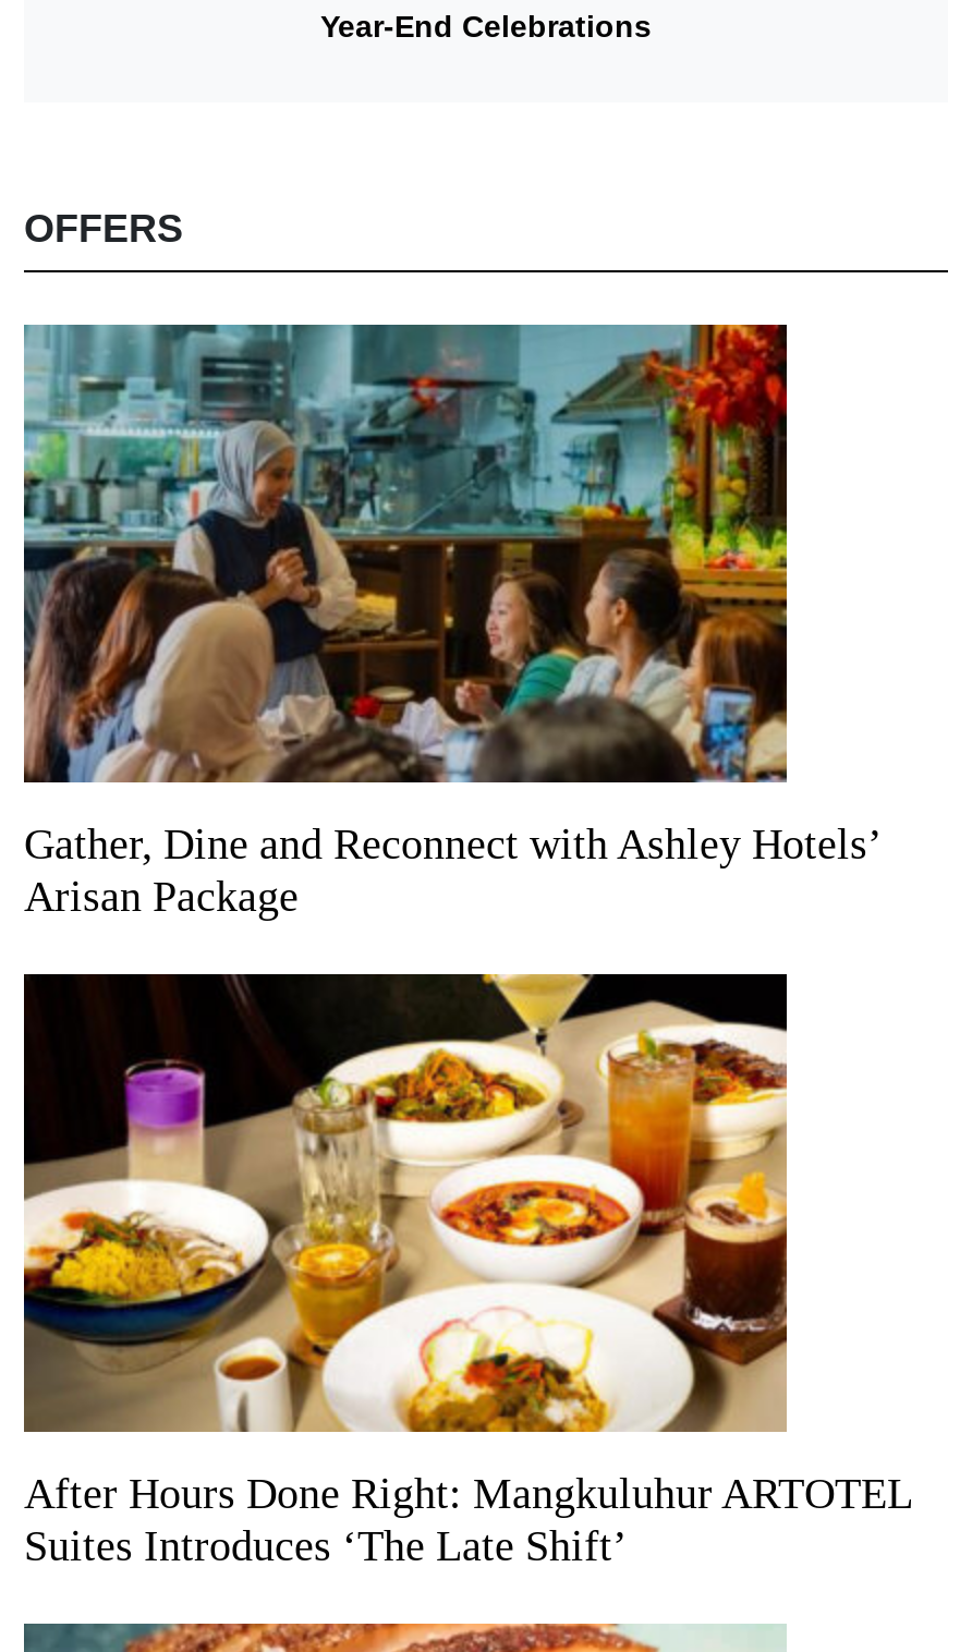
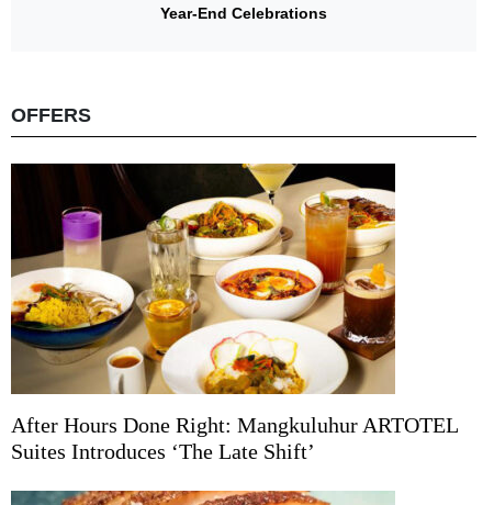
- [image]
- Gather, Dine and Reconnect with Ashley Hotels’
- Arisan Package
